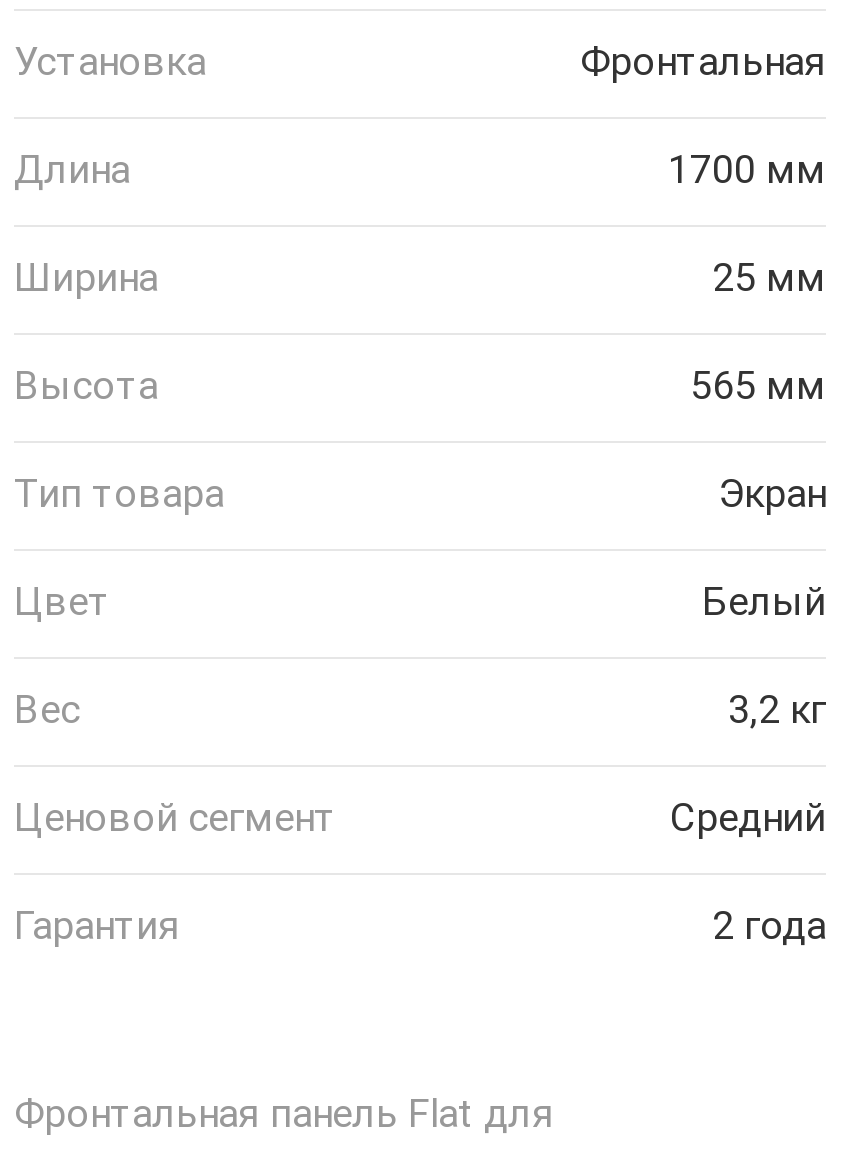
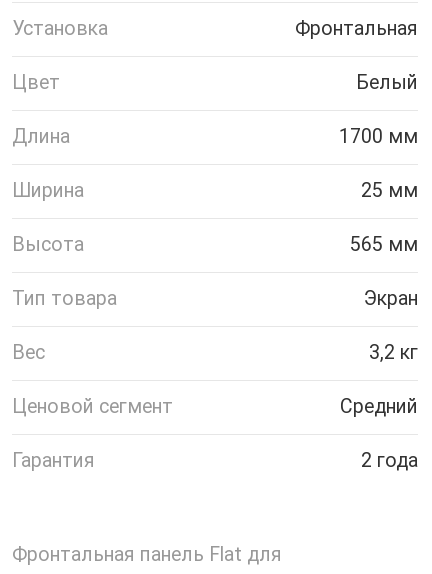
moved down: Длина | 1700 мм | Ширина | 25 мм | Высота | 565 мм | Тип товара | Экран

moved up: Цвет | Белый
